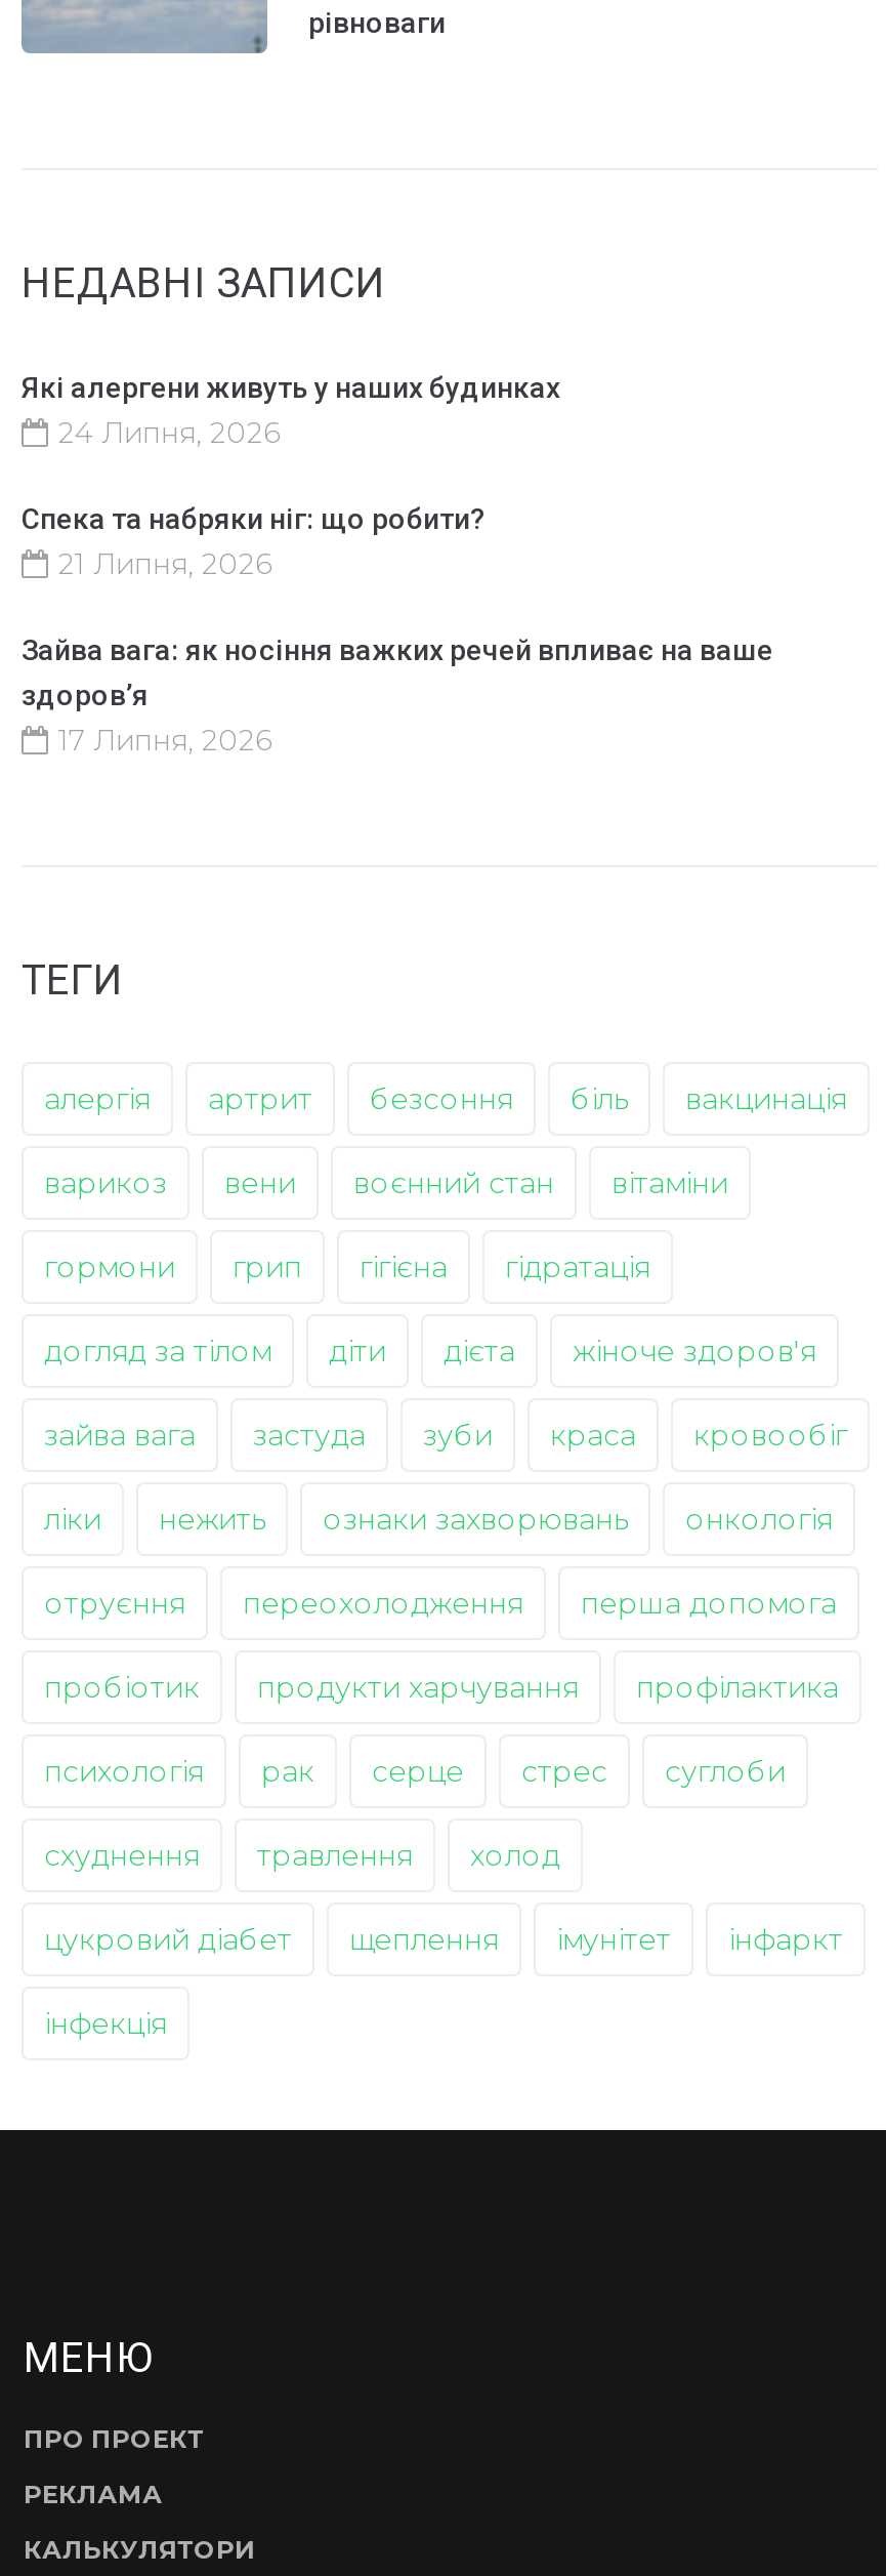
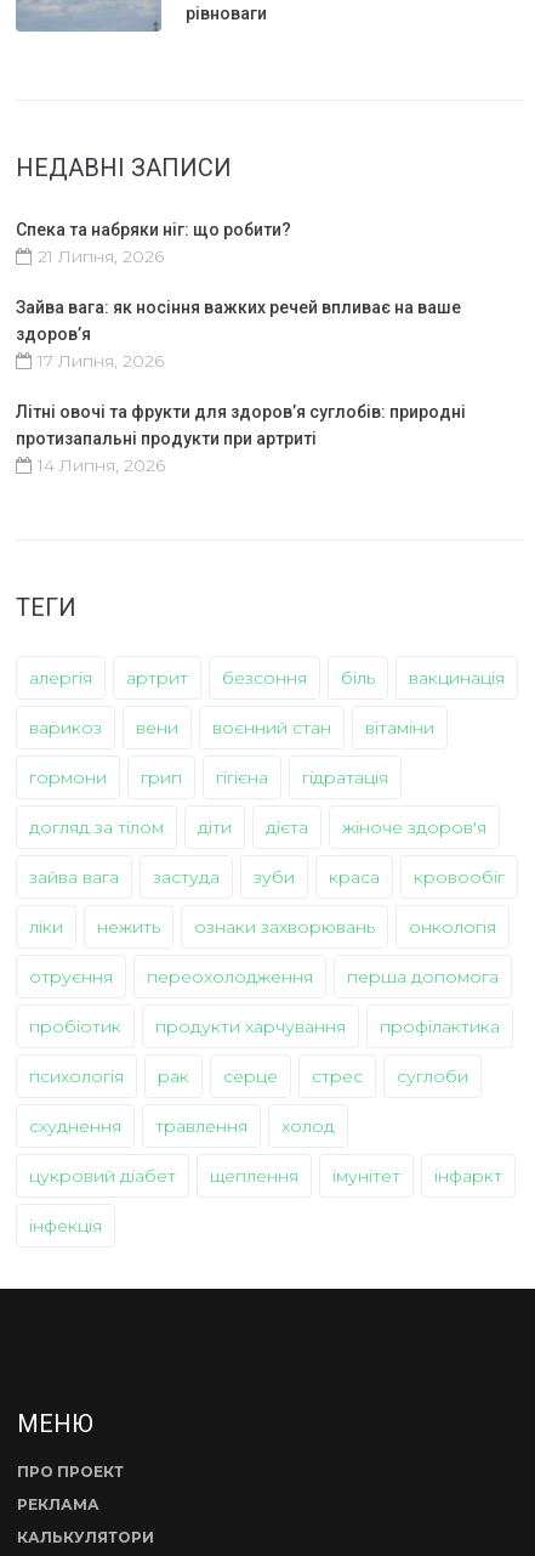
- Які алергени живуть у наших будинках
- 24 Липня, 2026

moved up: Спека та набряки ніг: що робити? | 21 Липня, 2026 | Зайва вага: як носіння важких речей впливає на ваше | здоров’я | 17 Липня, 2026

+ Літні овочі та фрукти для здоров’я суглобів: природні
+ протизапальні продукти при артриті
+ 14 Липня, 2026
